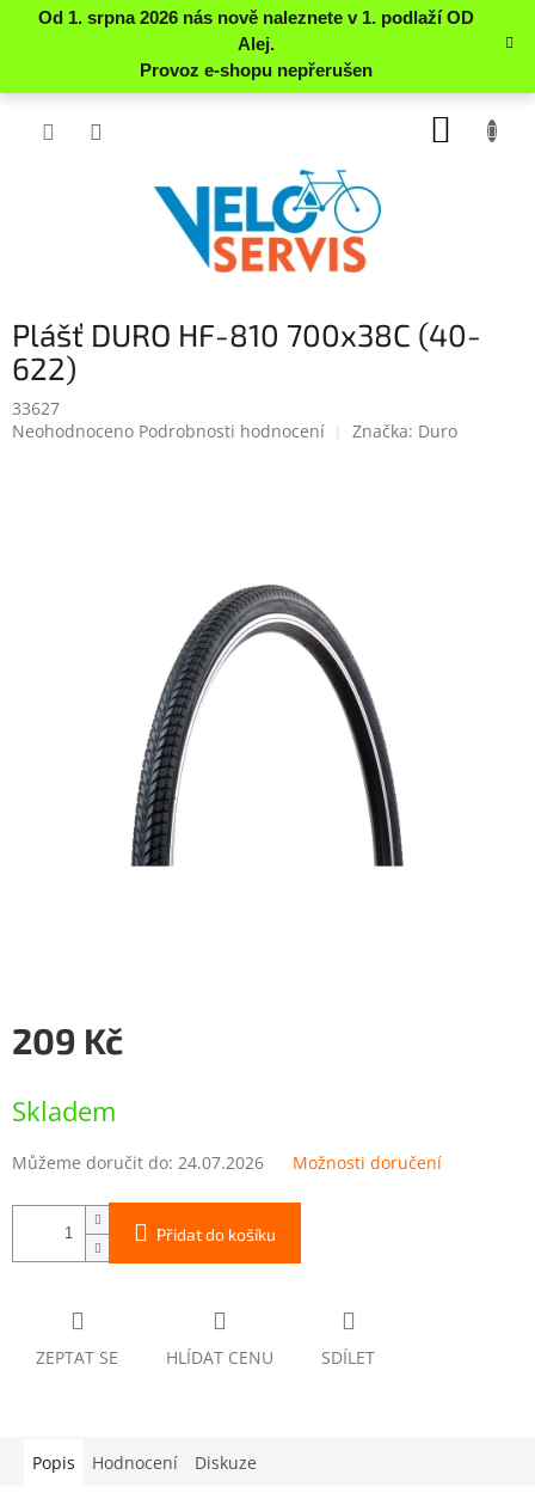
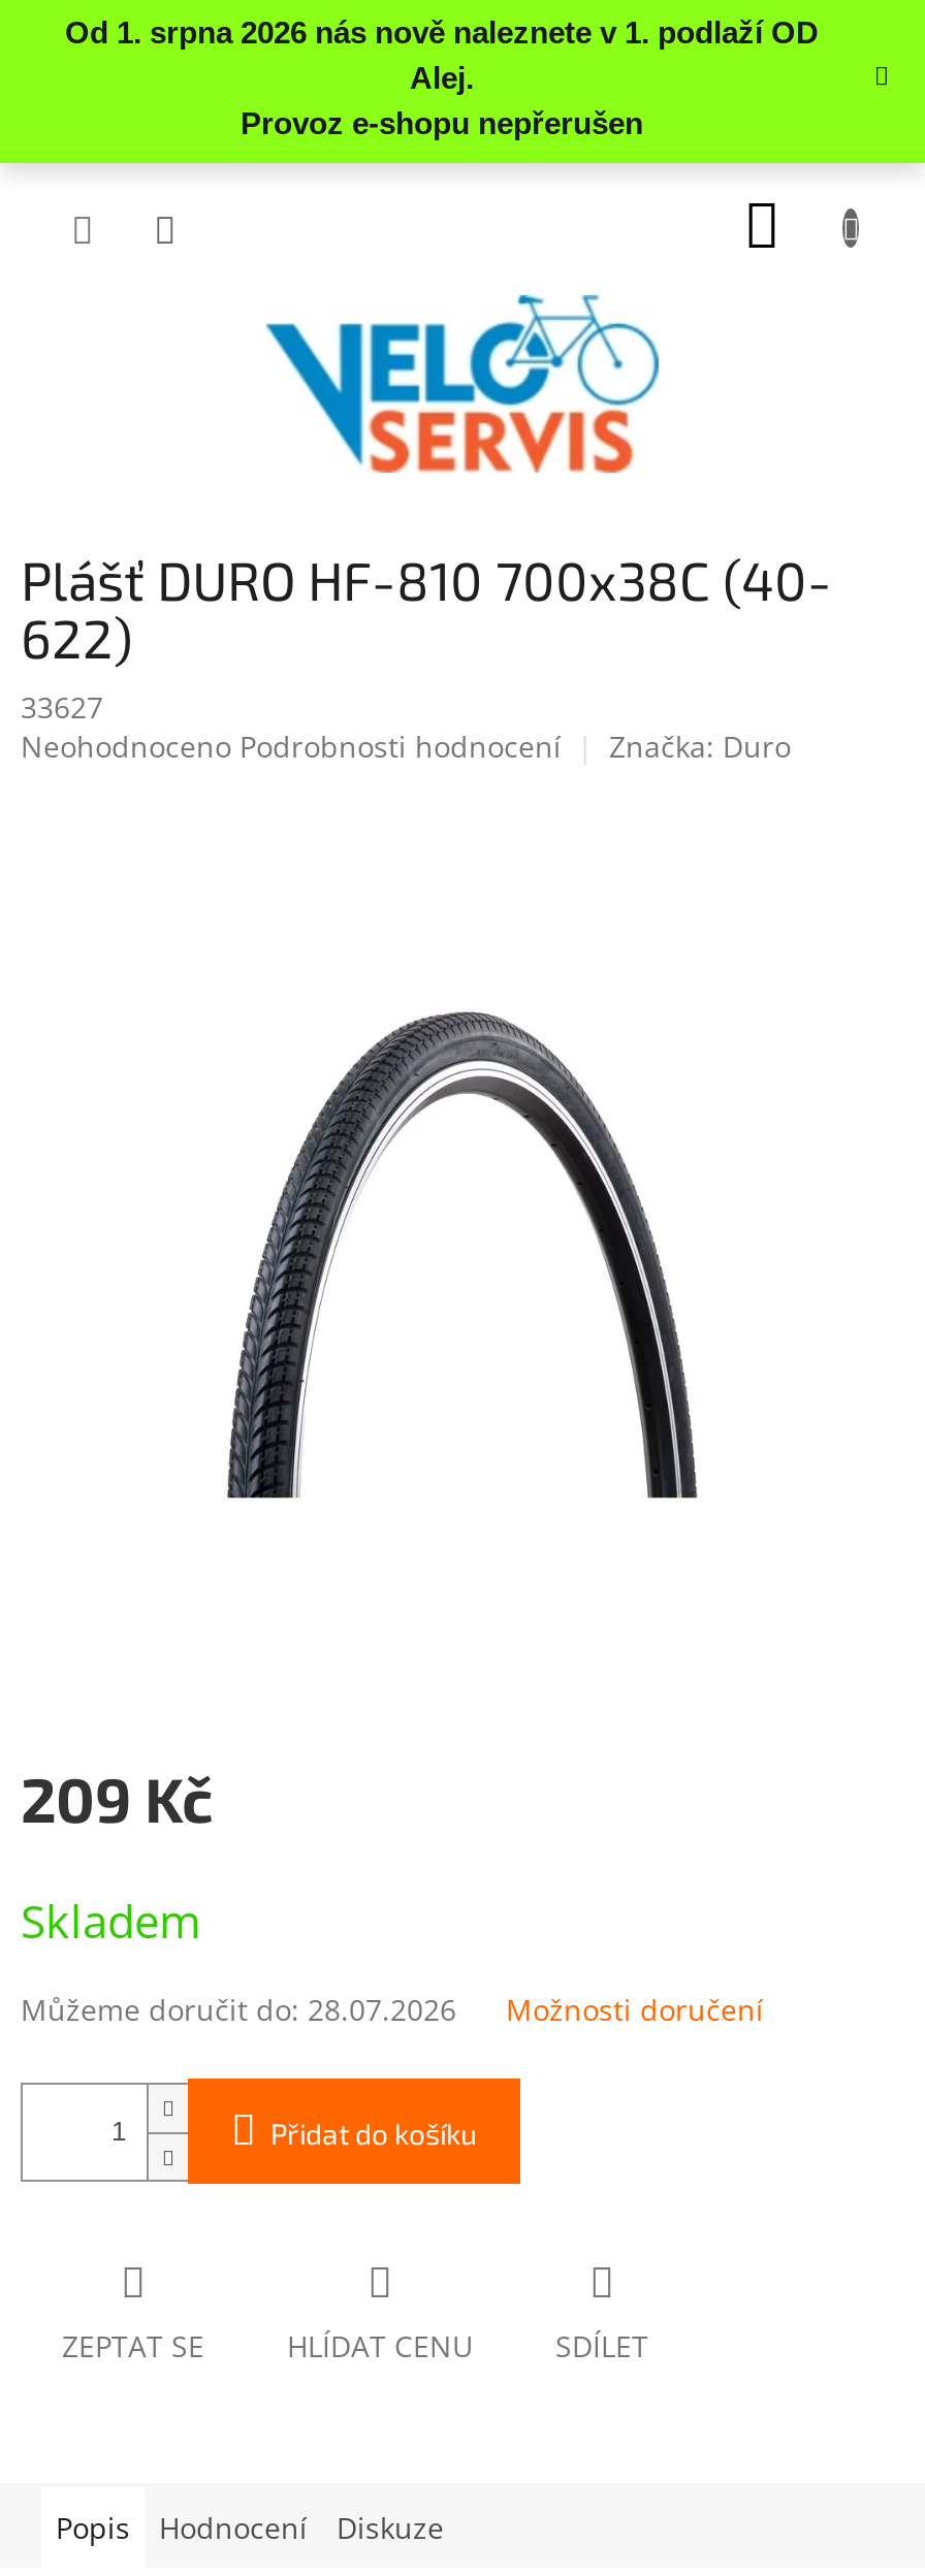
- Můžeme doručit do: 24.07.2026
+ Můžeme doručit do: 28.07.2026
